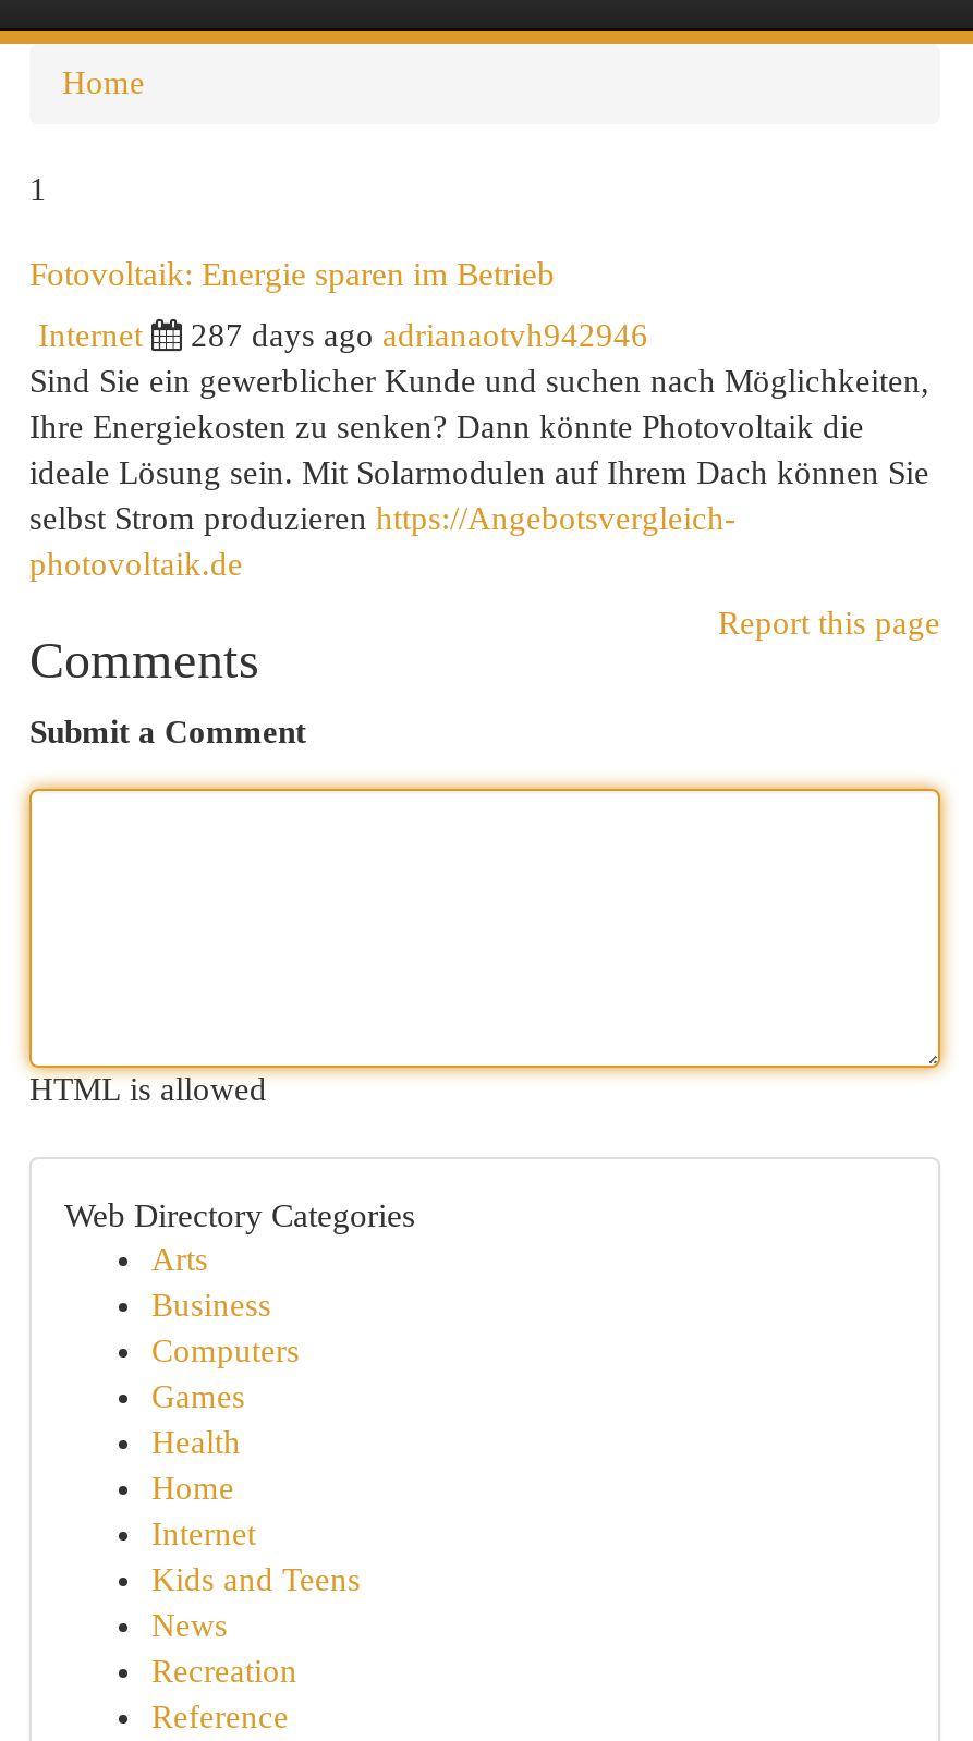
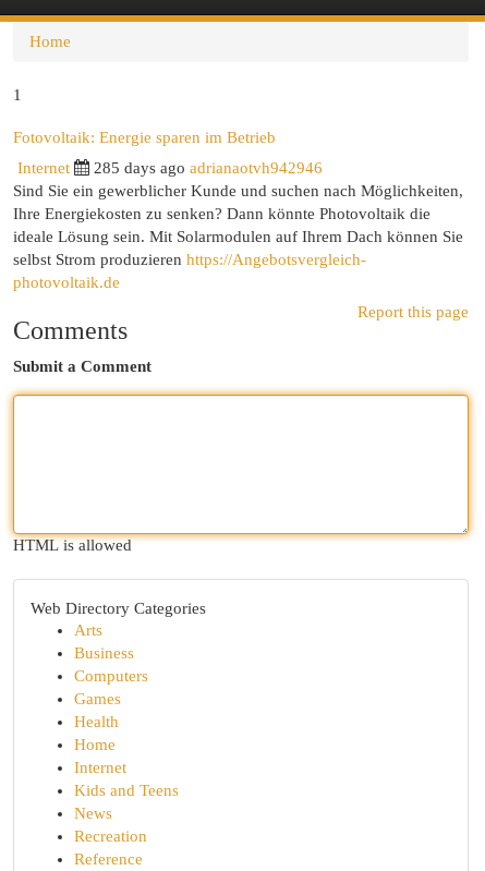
- 287 days ago adrianaotvh942946
+ 285 days ago adrianaotvh942946
